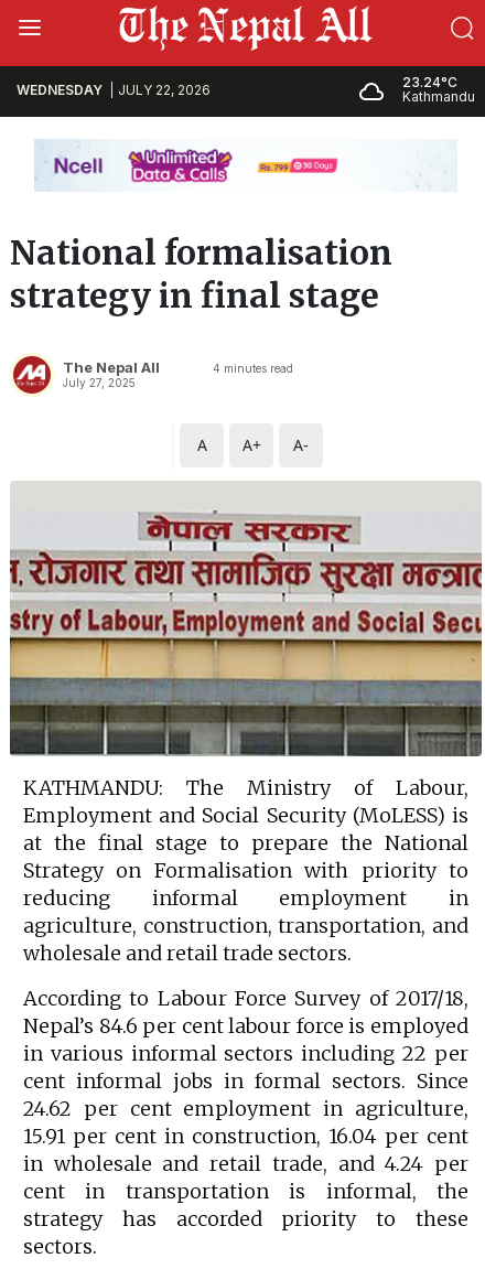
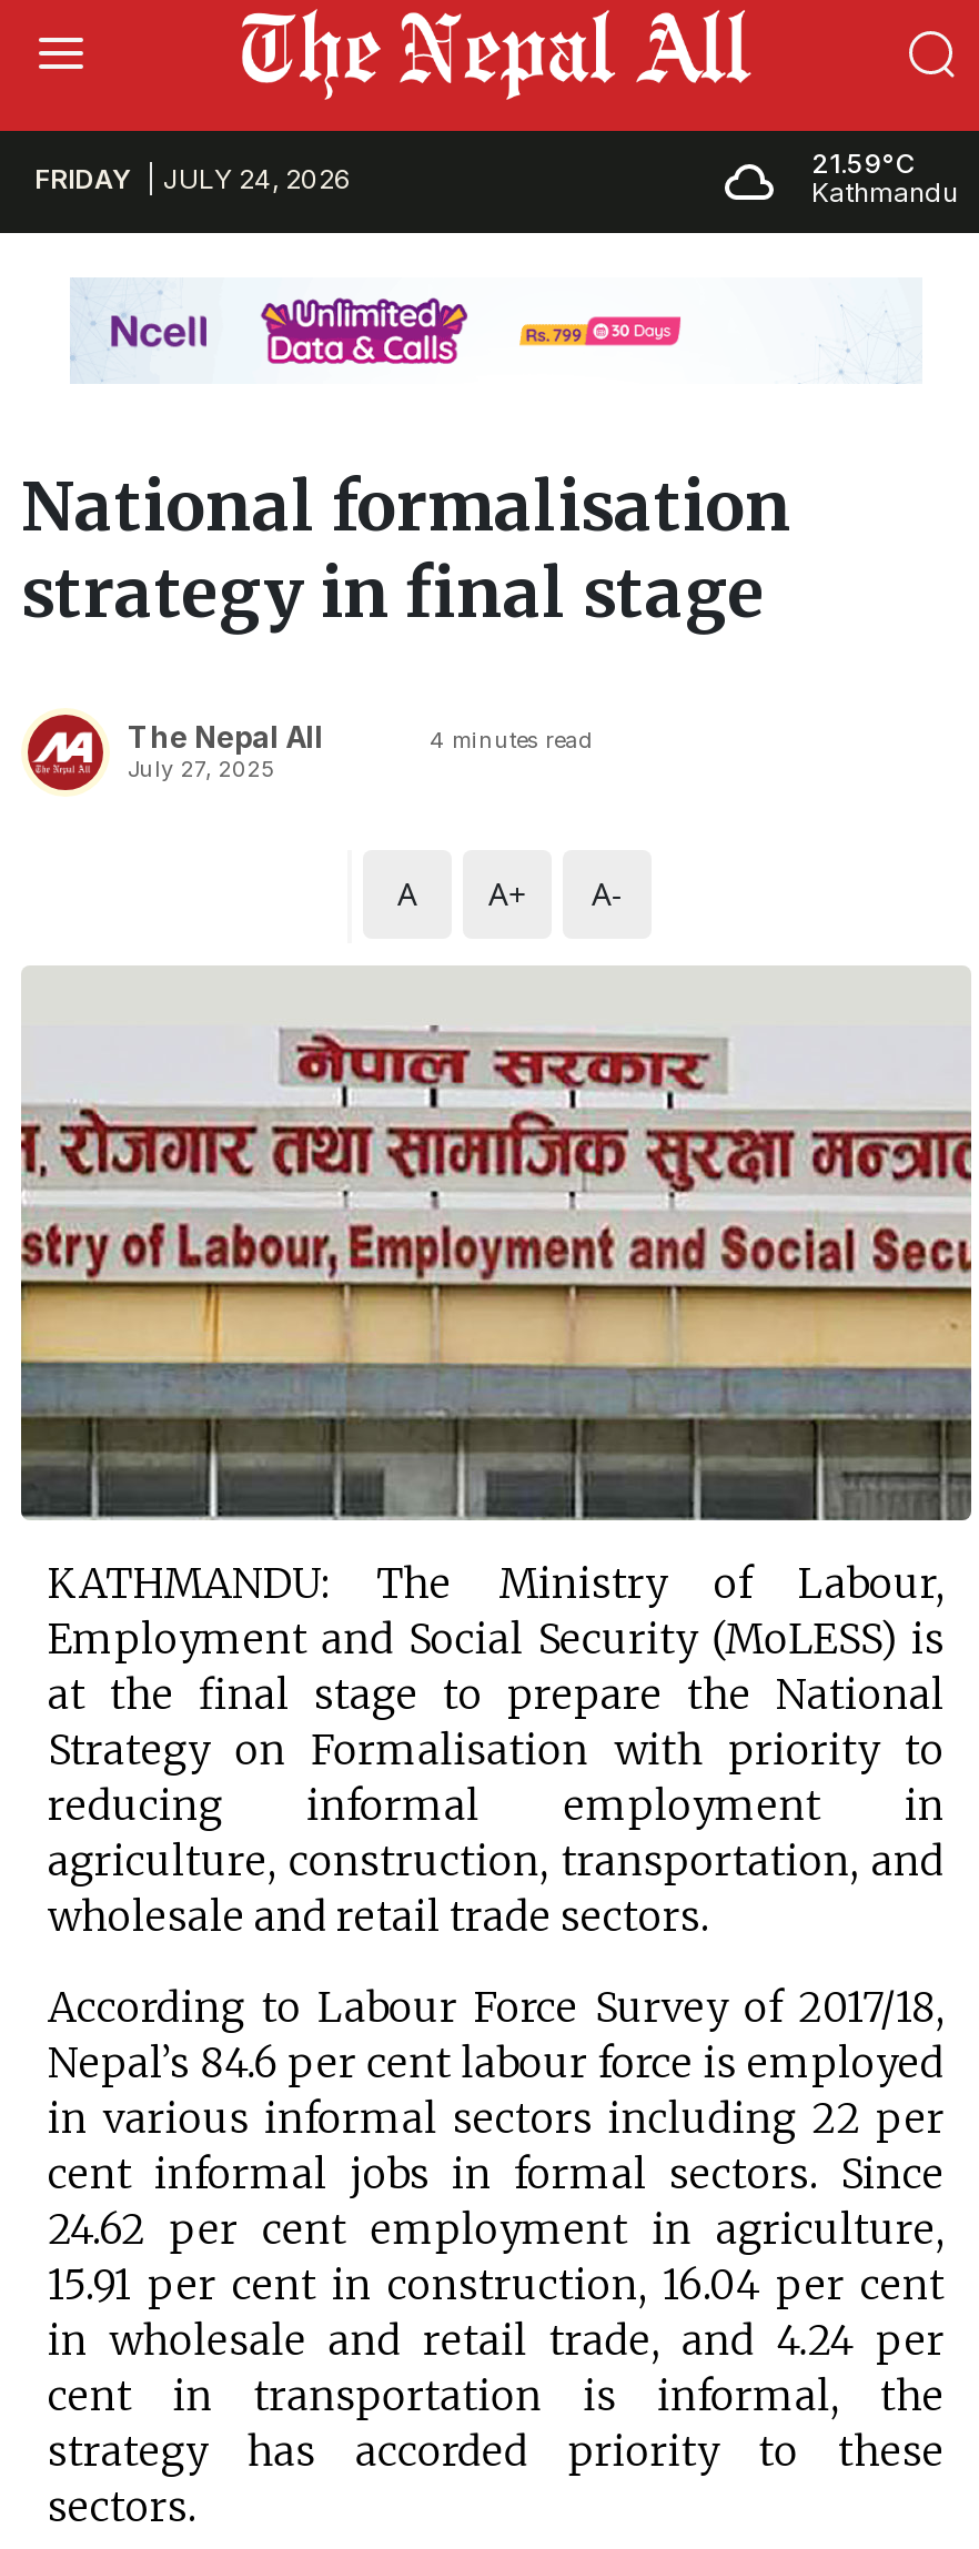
- WEDNESDAY
- JULY 22, 2026
- 23.24°C
+ FRIDAY
+ JULY 24, 2026
+ 21.59°C
